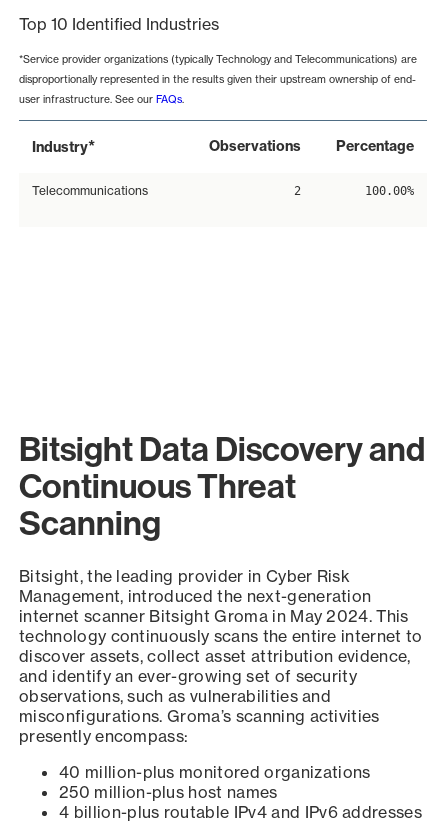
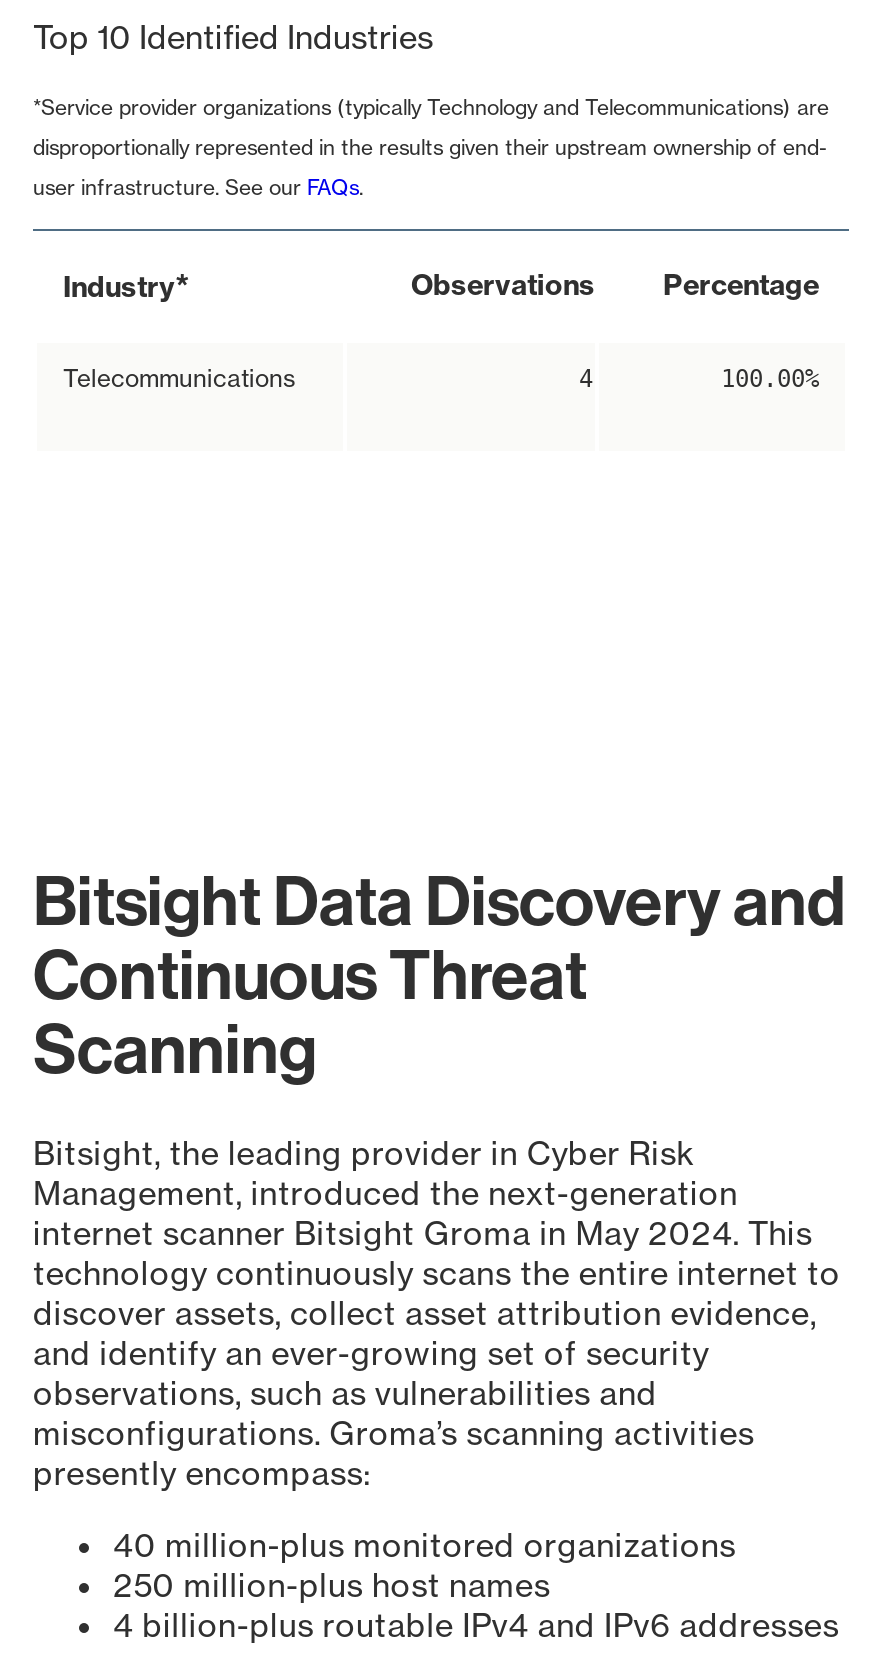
- 2
+ 4
